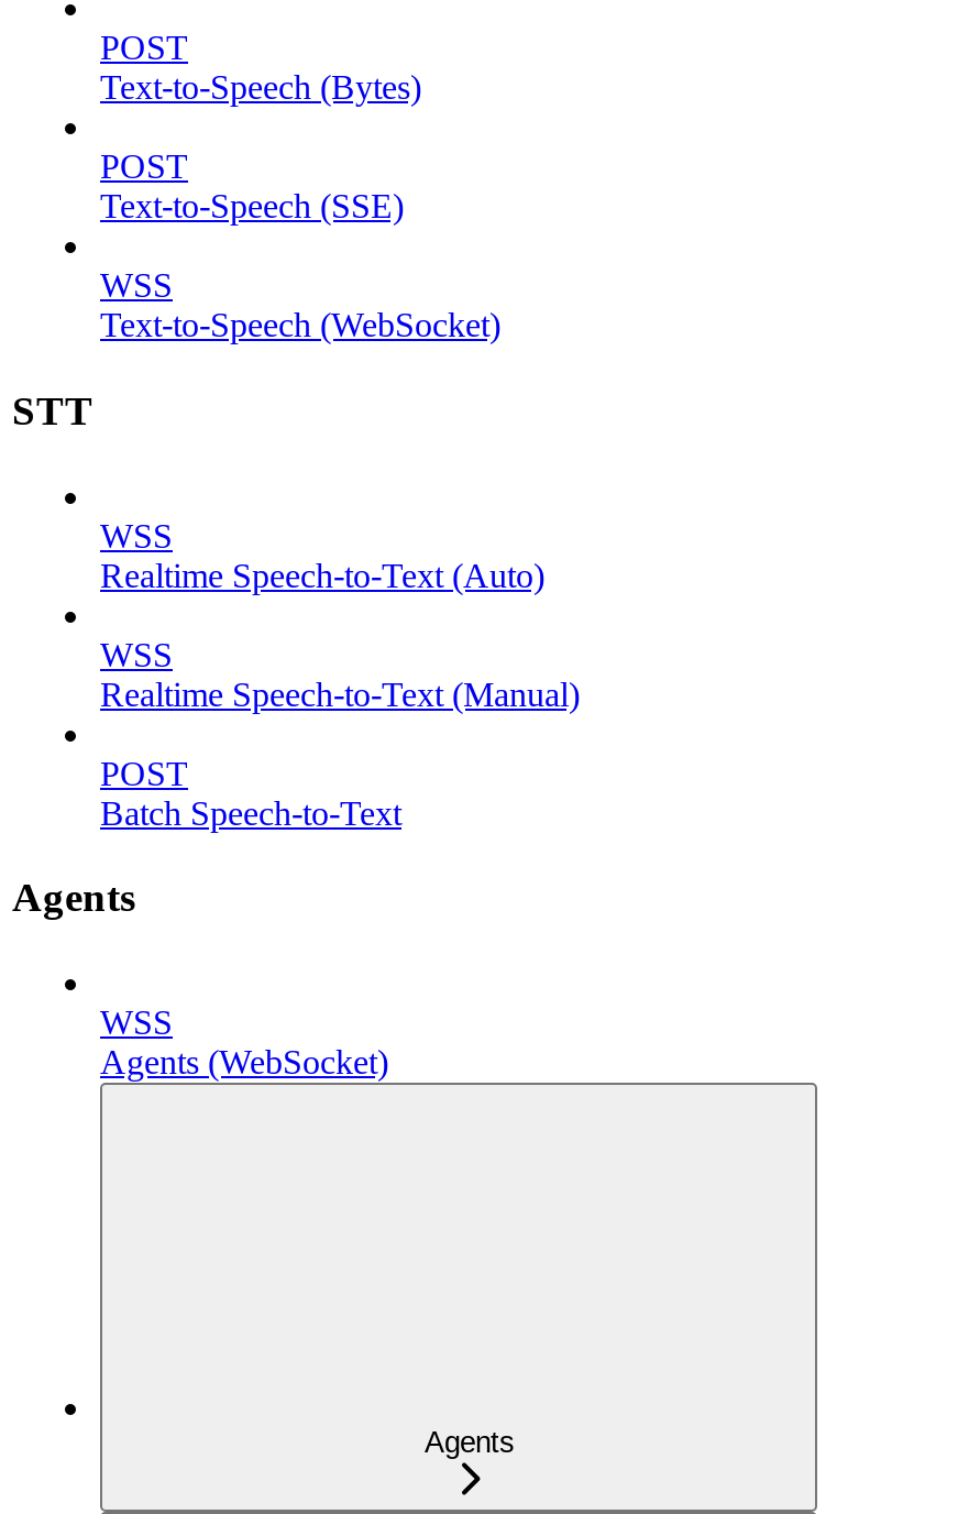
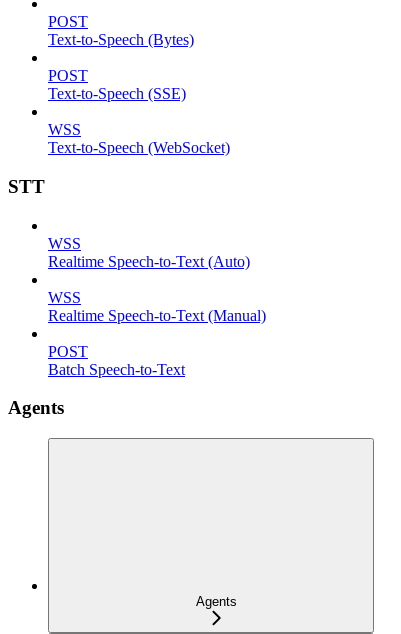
- WSS
- Agents (WebSocket)
